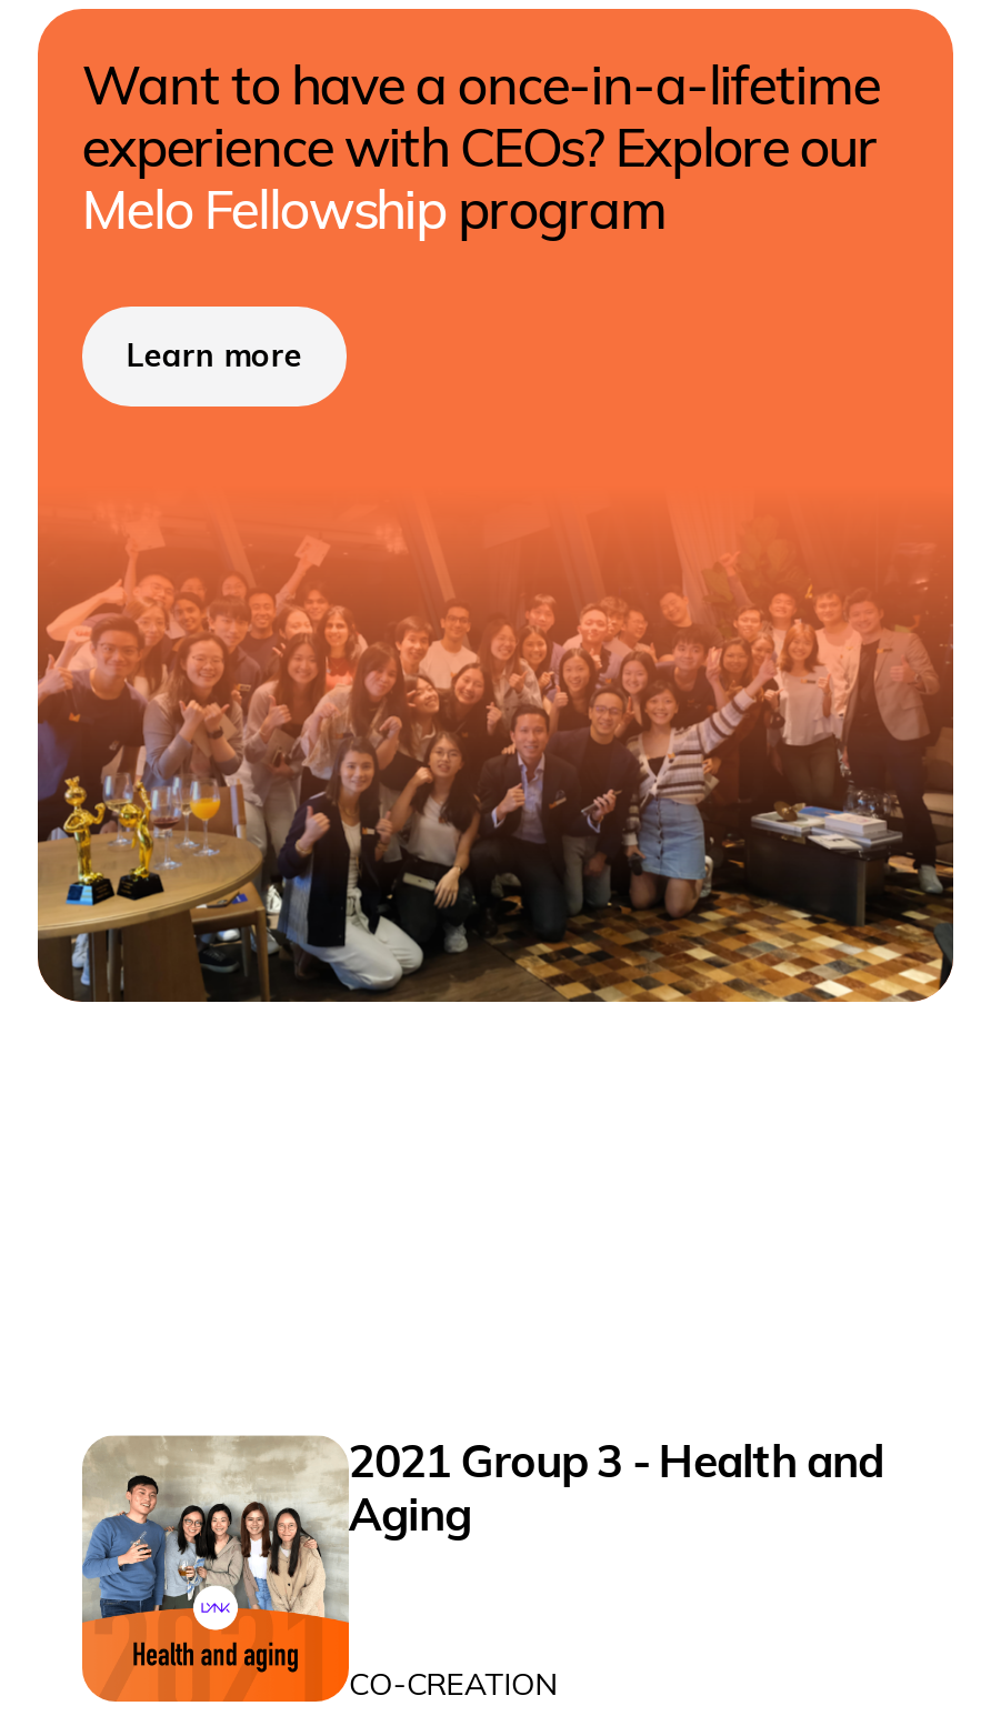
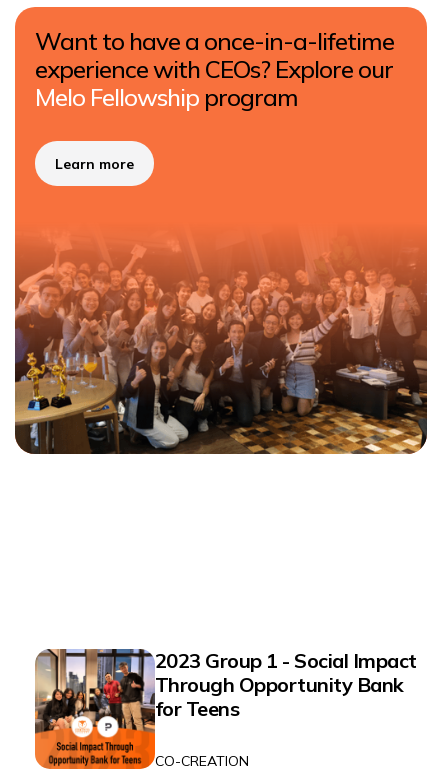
- [image]
- 2021 Group 3 - Health and
- Aging
+ [image]
+ 2023 Group 1 - Social Impact
+ Through Opportunity Bank
+ for Teens
